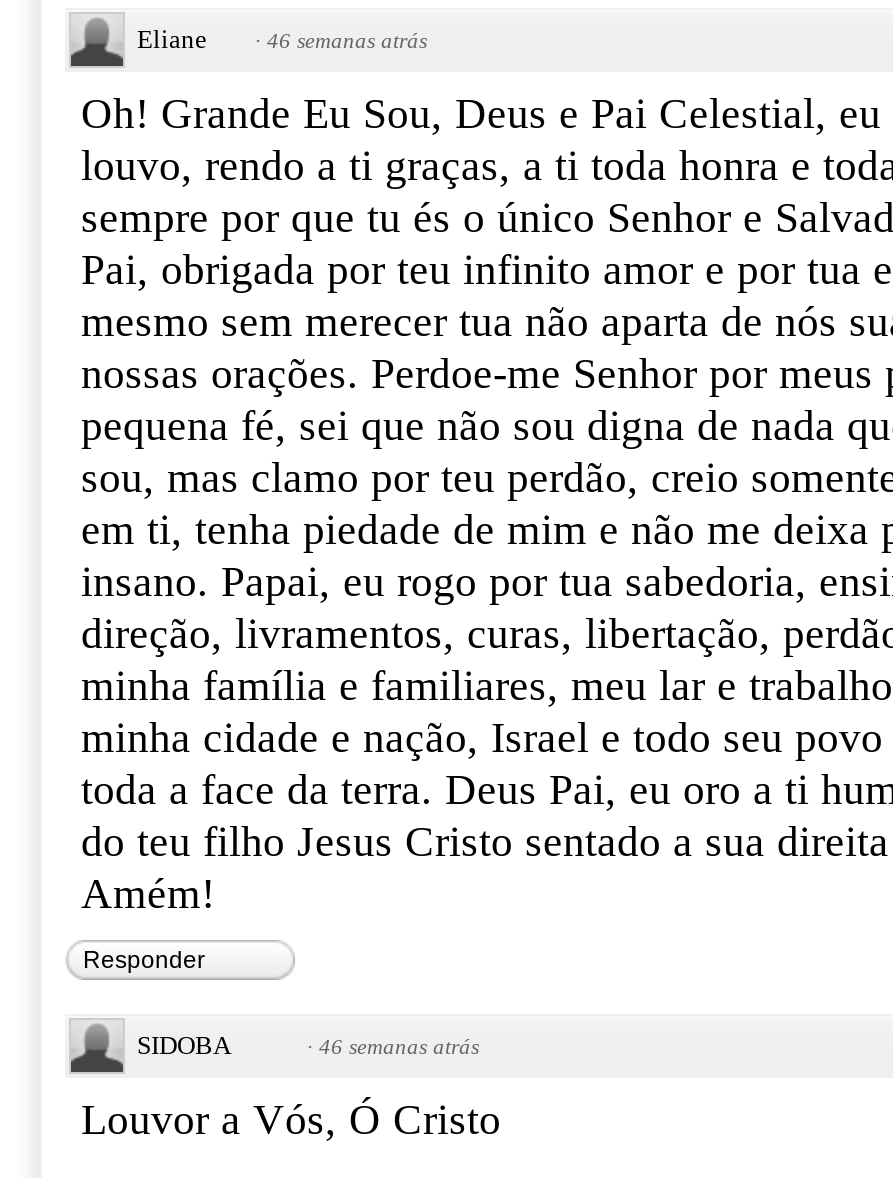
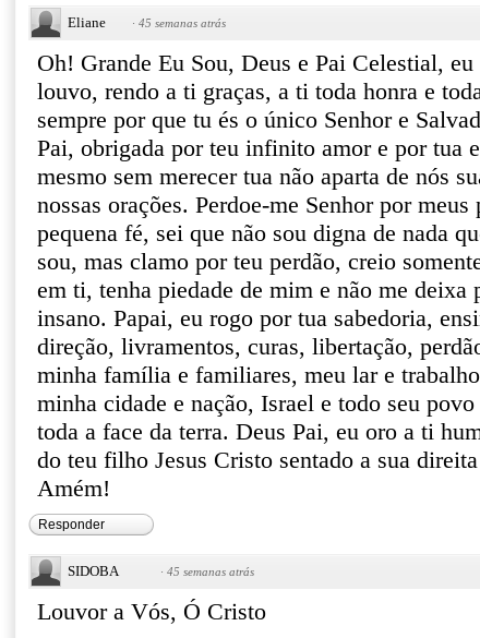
- · 46 semanas atrás
+ · 45 semanas atrás

- · 46 semanas atrás
+ · 45 semanas atrás
